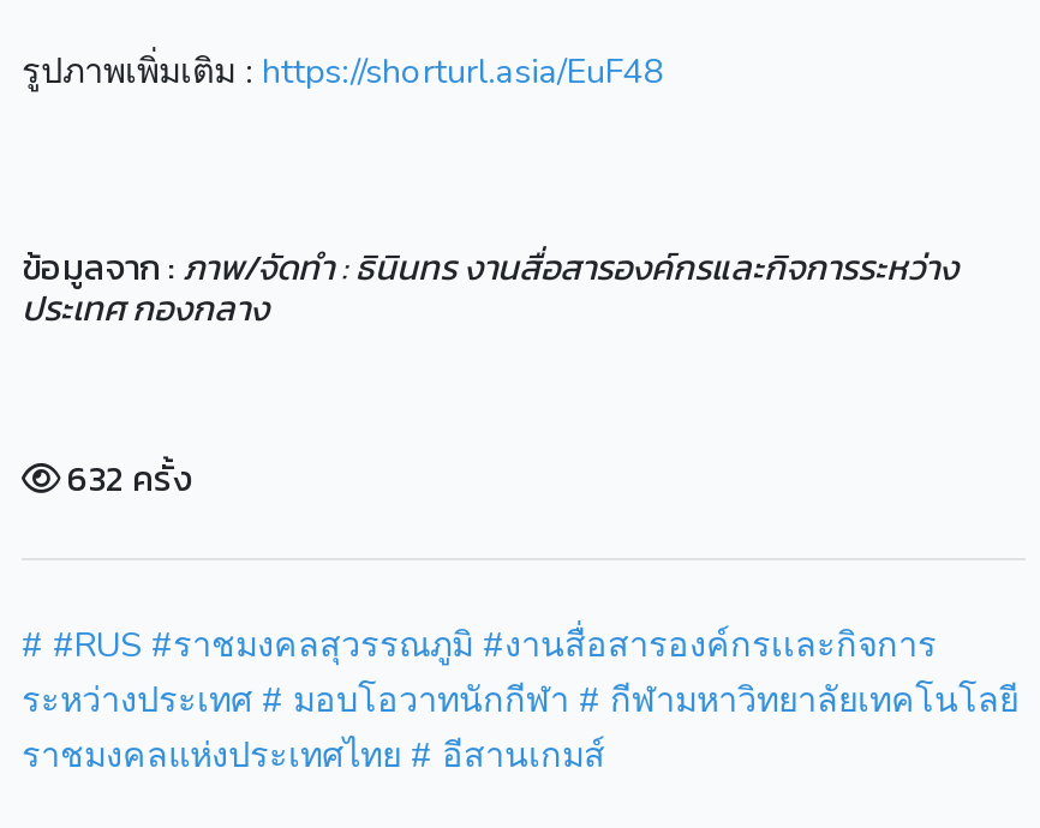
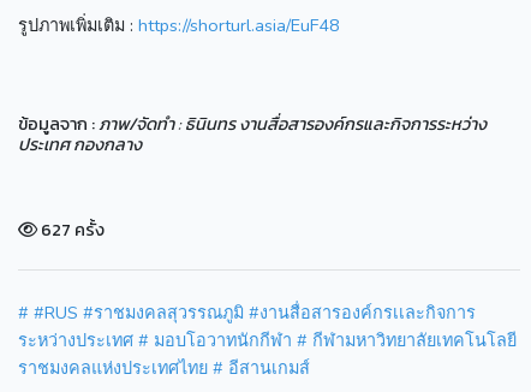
- 632 ครั้ง
+ 627 ครั้ง
